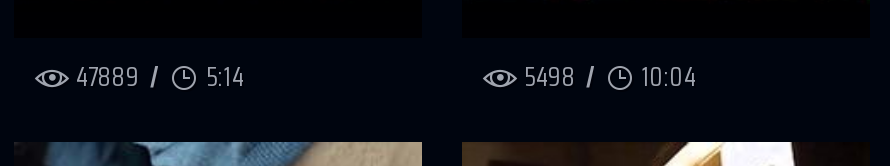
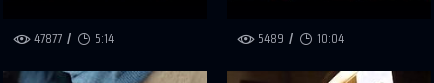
- 47889 5:14
+ 47877 5:14

- 5498 10:04
+ 5489 10:04
